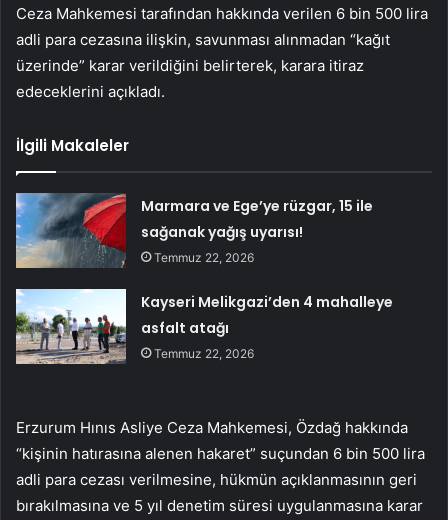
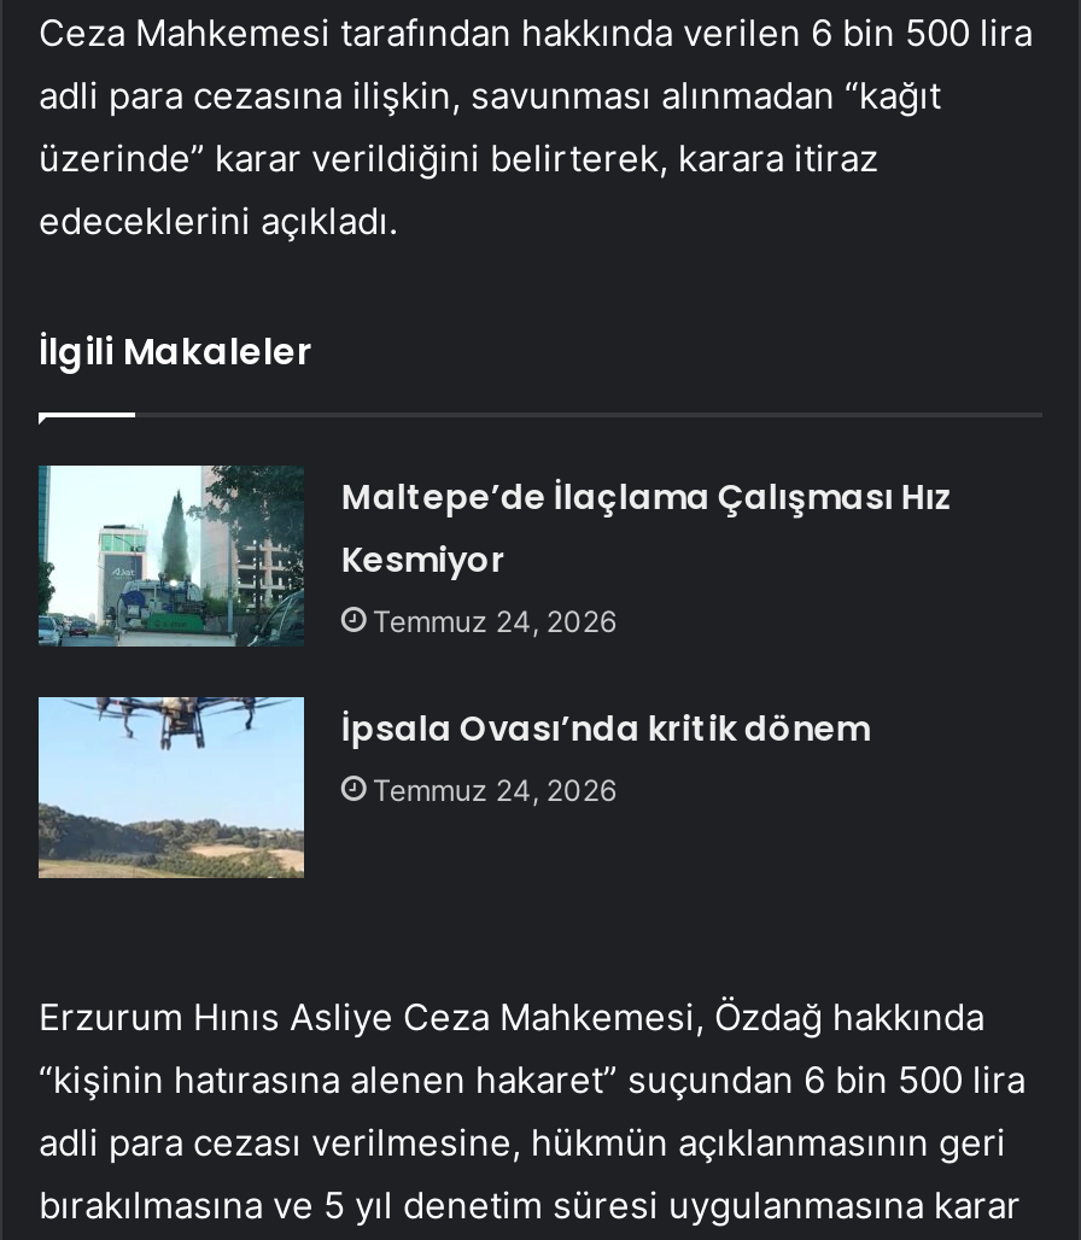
- [image]
- Marmara ve Ege’ye rüzgar, 15 ile
- sağanak yağış uyarısı!
- Temmuz 22, 2026
+ [image]
+ Maltepe’de İlaçlama Çalışması Hız
+ Kesmiyor
+ Temmuz 24, 2026

- [image]
- Kayseri Melikgazi’den 4 mahalleye
- asfalt atağı
- Temmuz 22, 2026
+ [image]
+ İpsala Ovası’nda kritik dönem
+ Temmuz 24, 2026
